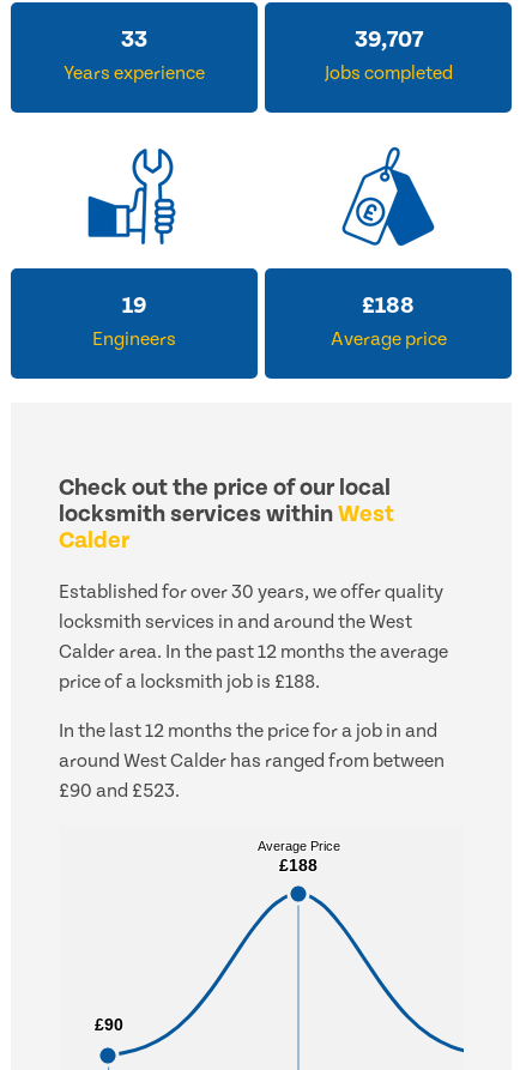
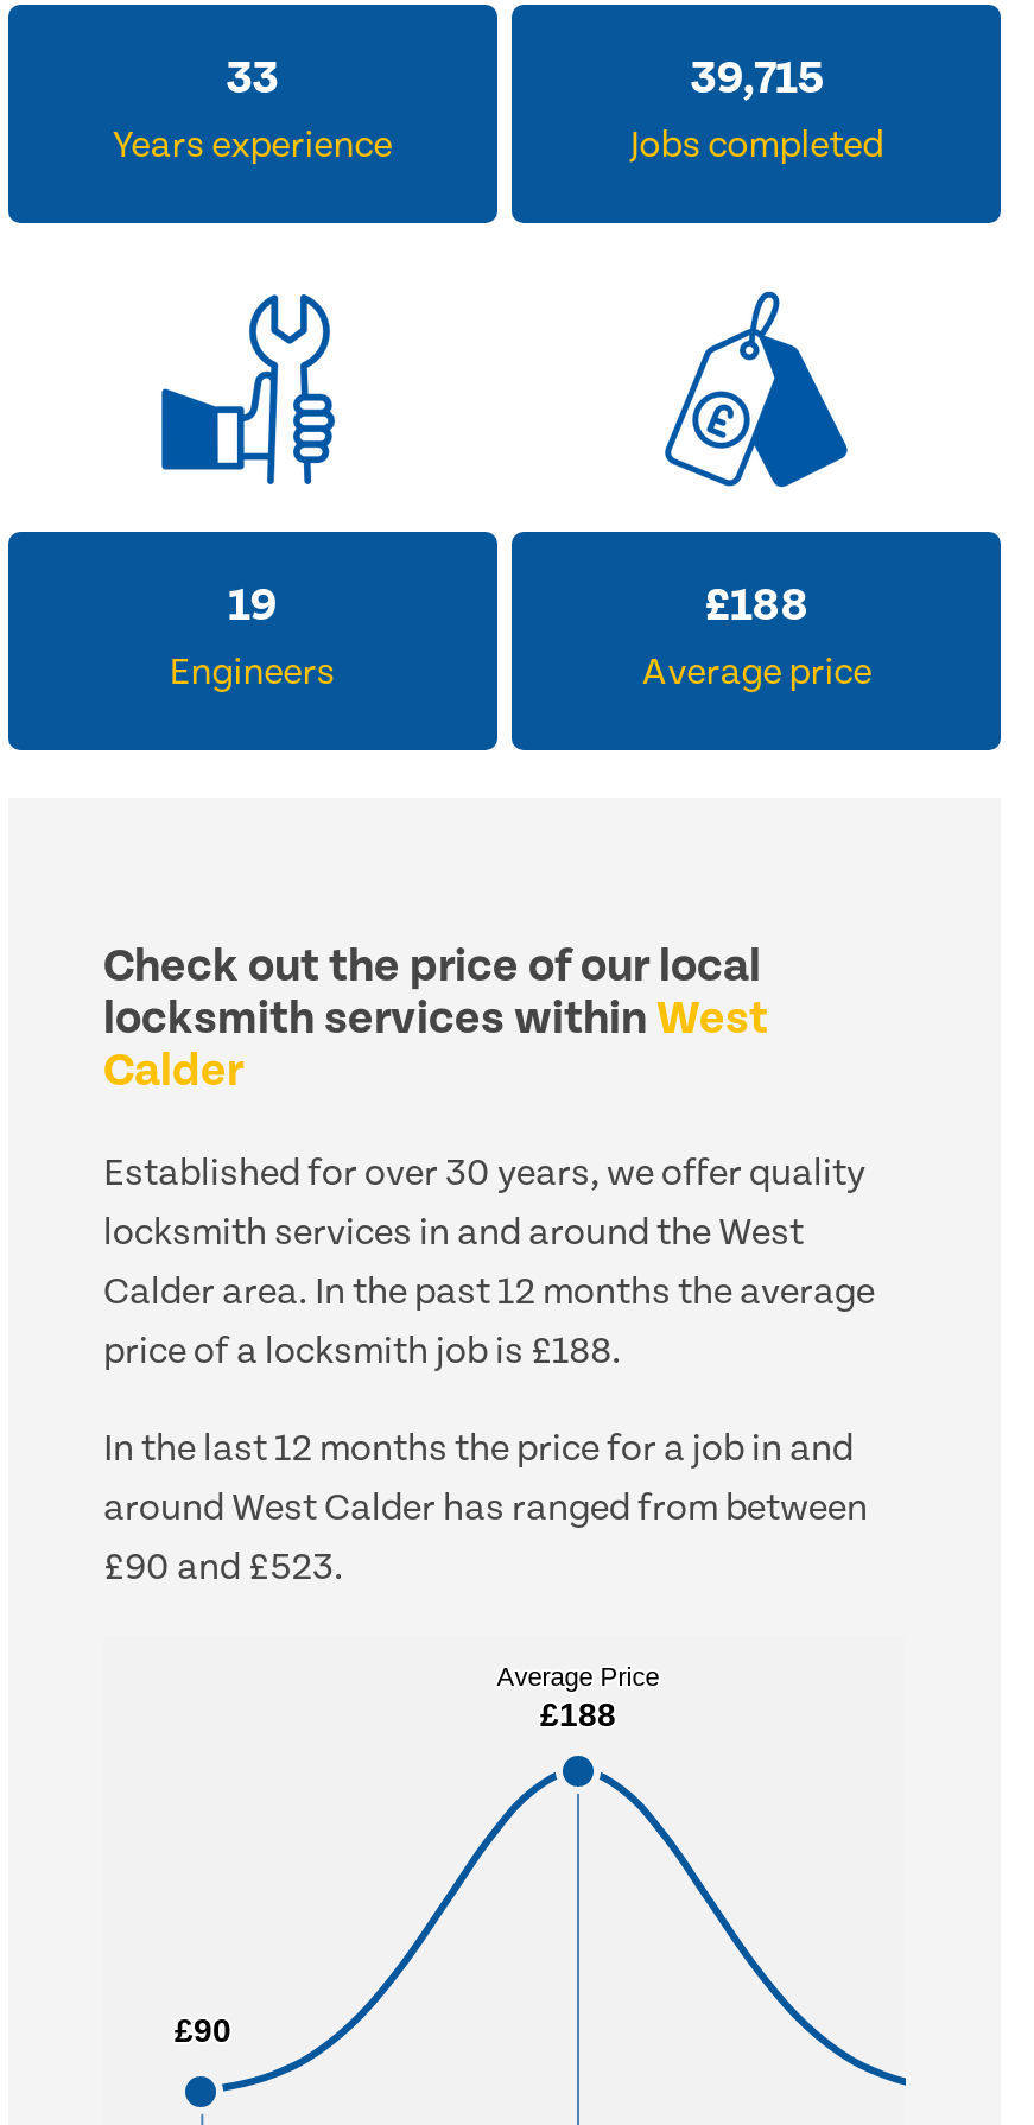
- 39,707
+ 39,715
